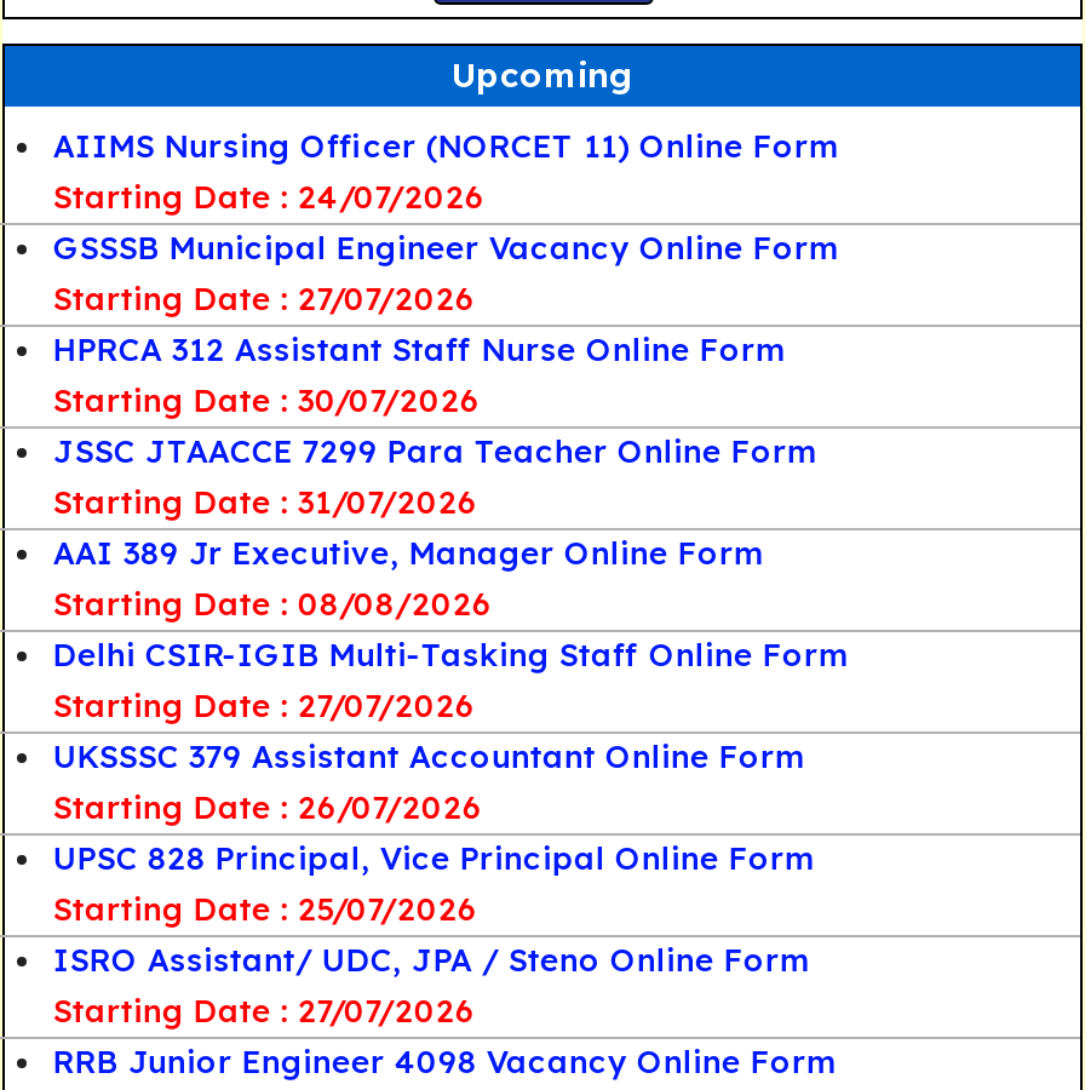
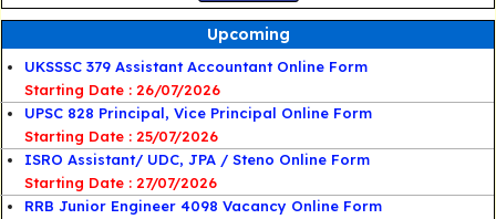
- AIIMS Nursing Officer (NORCET 11) Online Form
- Starting Date : 24/07/2026
- GSSSB Municipal Engineer Vacancy Online Form
- Starting Date : 27/07/2026
- HPRCA 312 Assistant Staff Nurse Online Form
- Starting Date : 30/07/2026
- JSSC JTAACCE 7299 Para Teacher Online Form
- Starting Date : 31/07/2026
- AAI 389 Jr Executive, Manager Online Form
- Starting Date : 08/08/2026
- Delhi CSIR-IGIB Multi-Tasking Staff Online Form
- Starting Date : 27/07/2026
